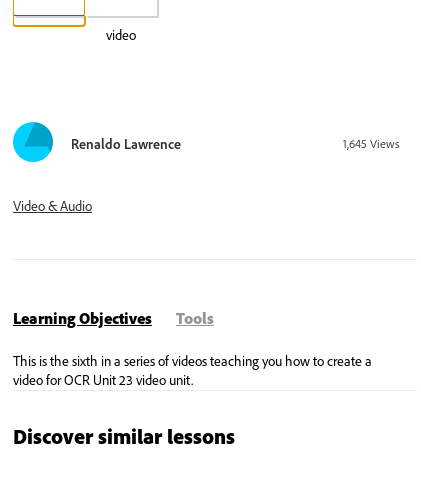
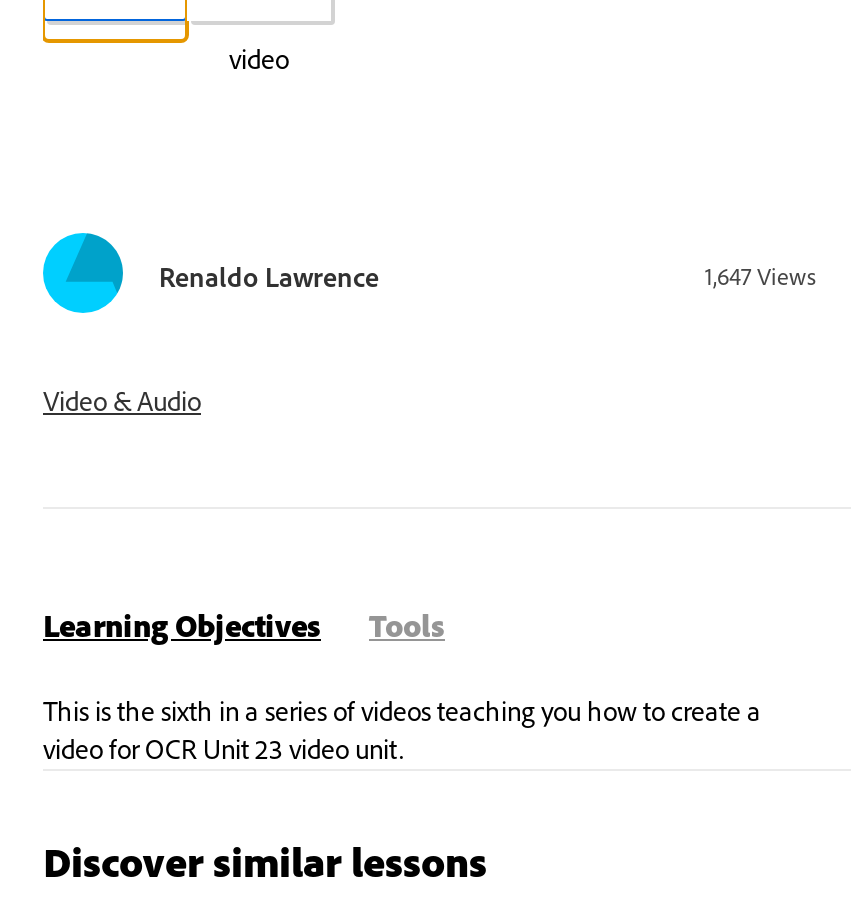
- 1,645 Views
+ 1,647 Views
